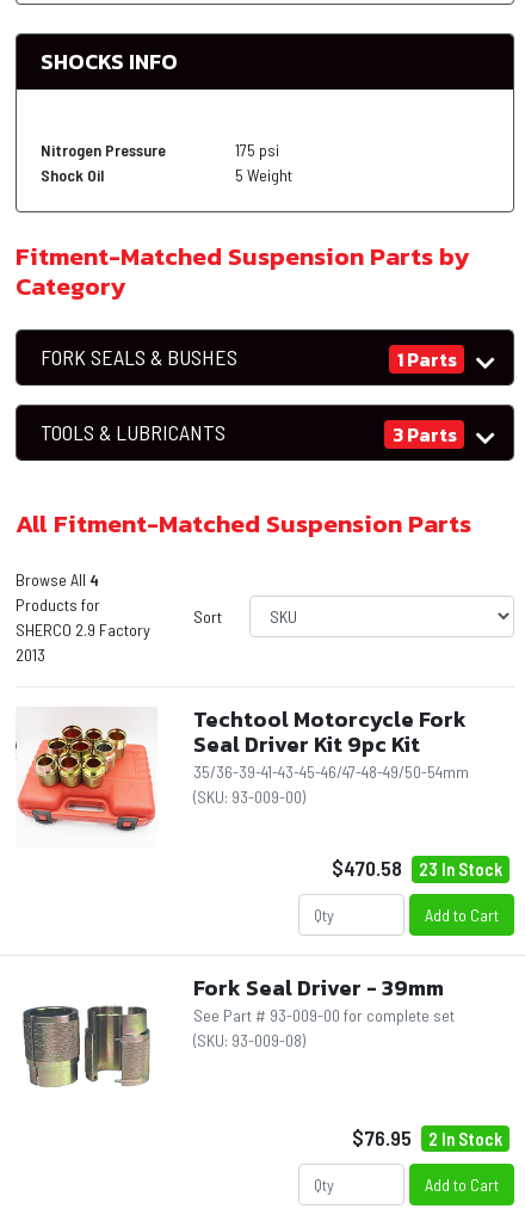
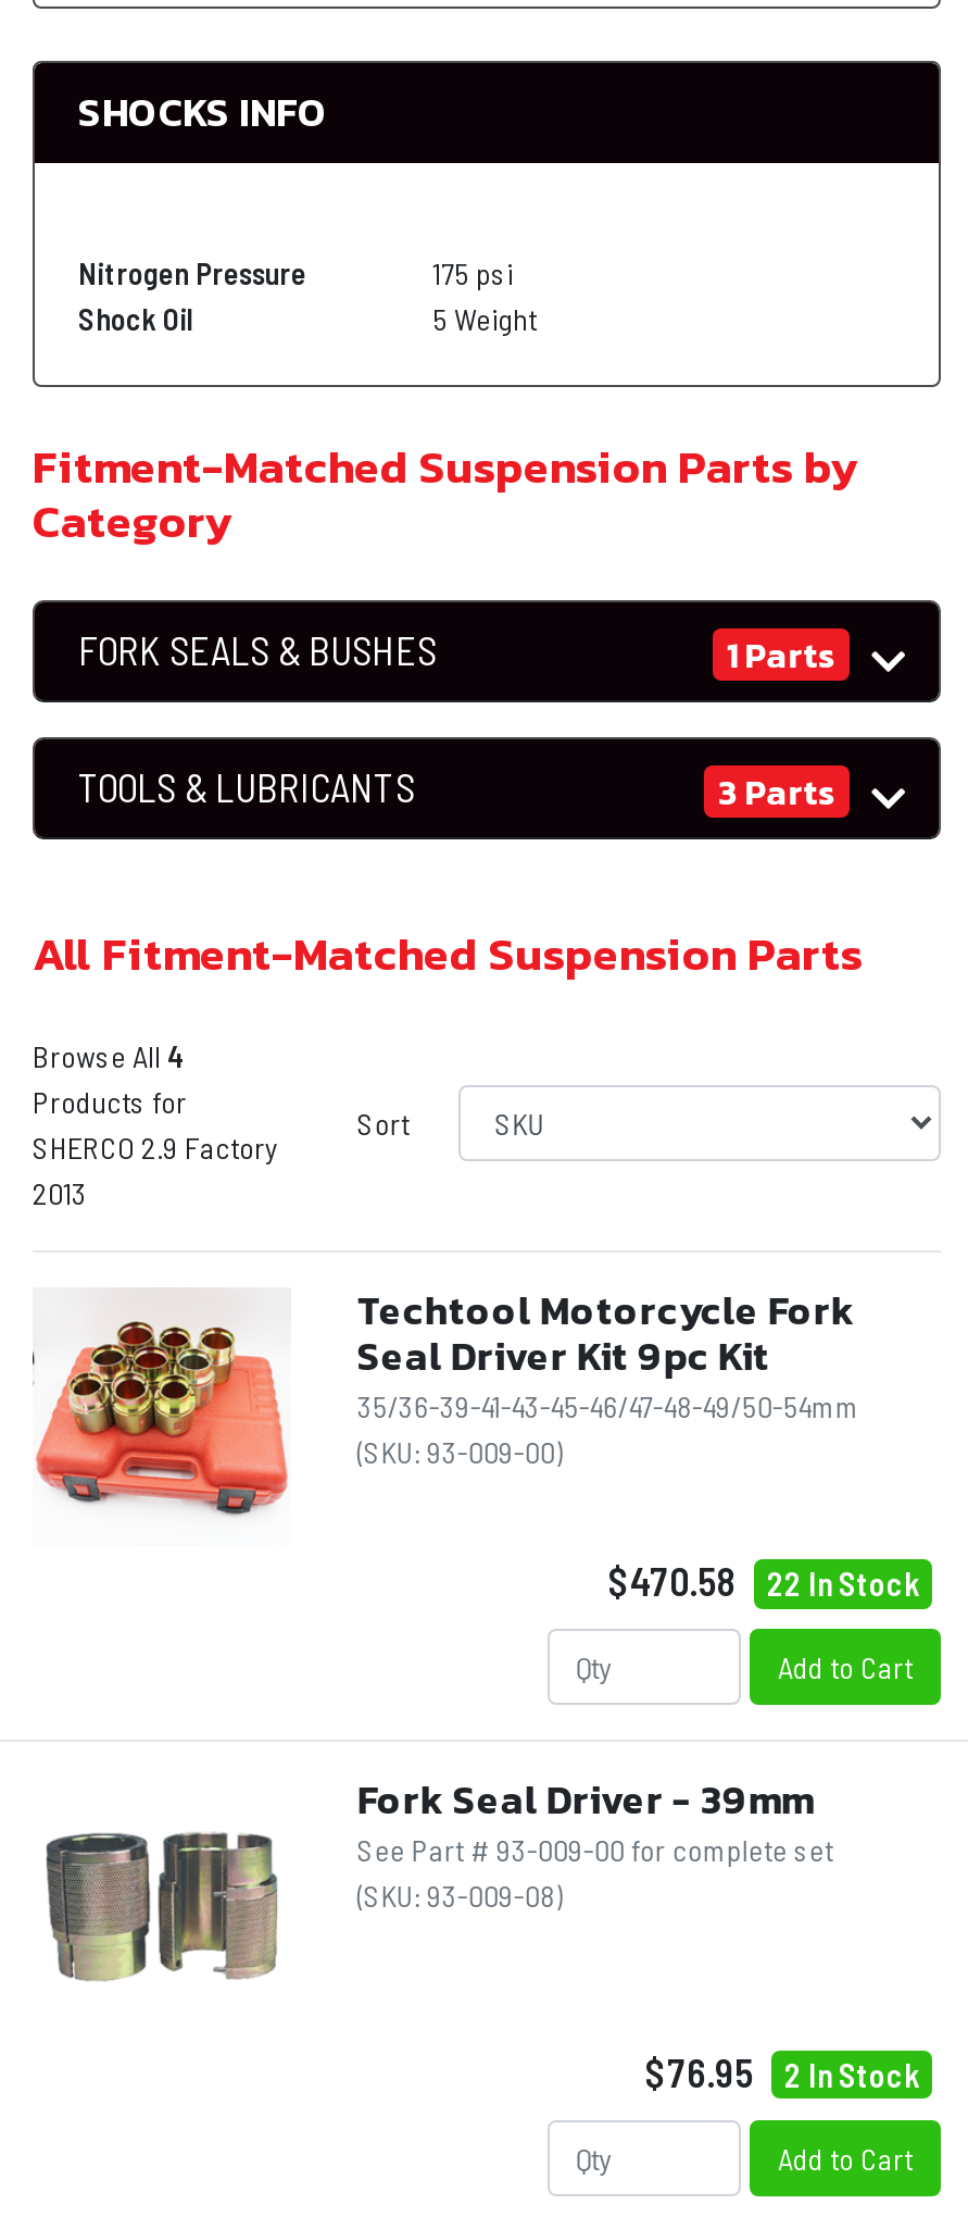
- $470.58 23 In Stock
+ $470.58 22 In Stock
